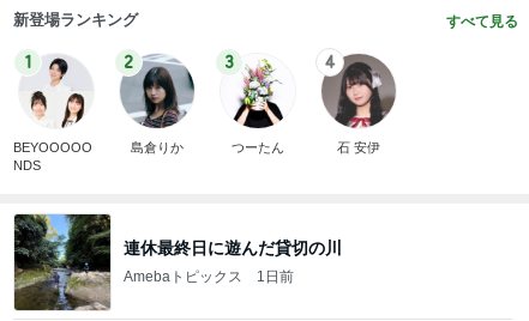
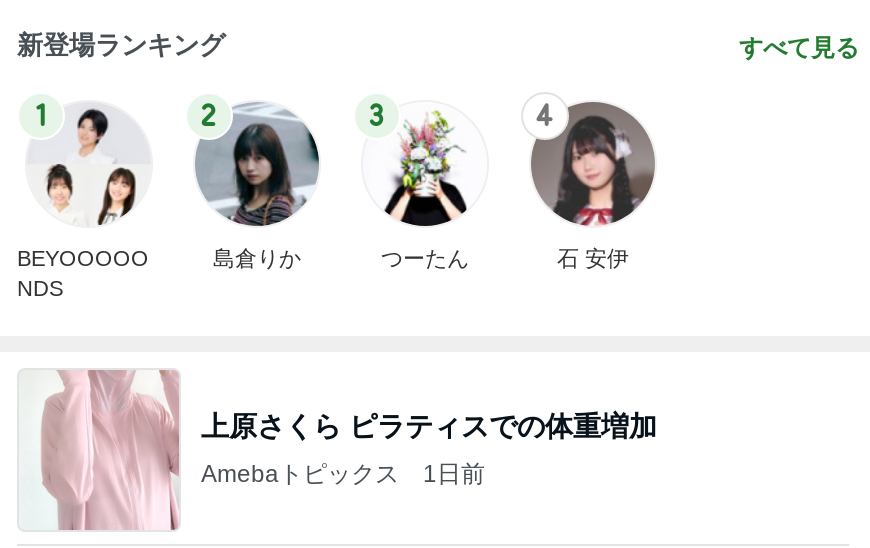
- [image]
- 連休最終日に遊んだ貸切の川
+ [image]
+ 上原さくら ピラティスでの体重増加
